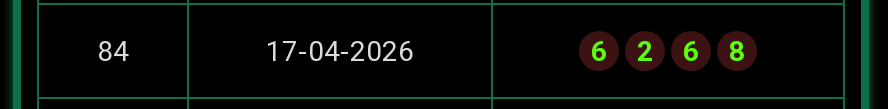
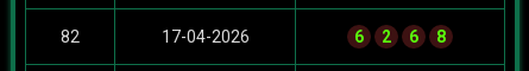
- 84
+ 82
